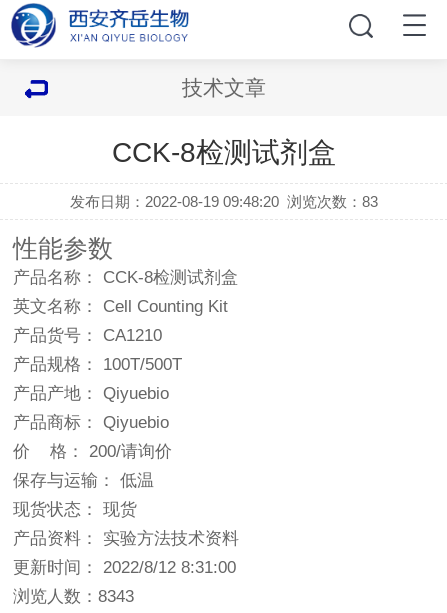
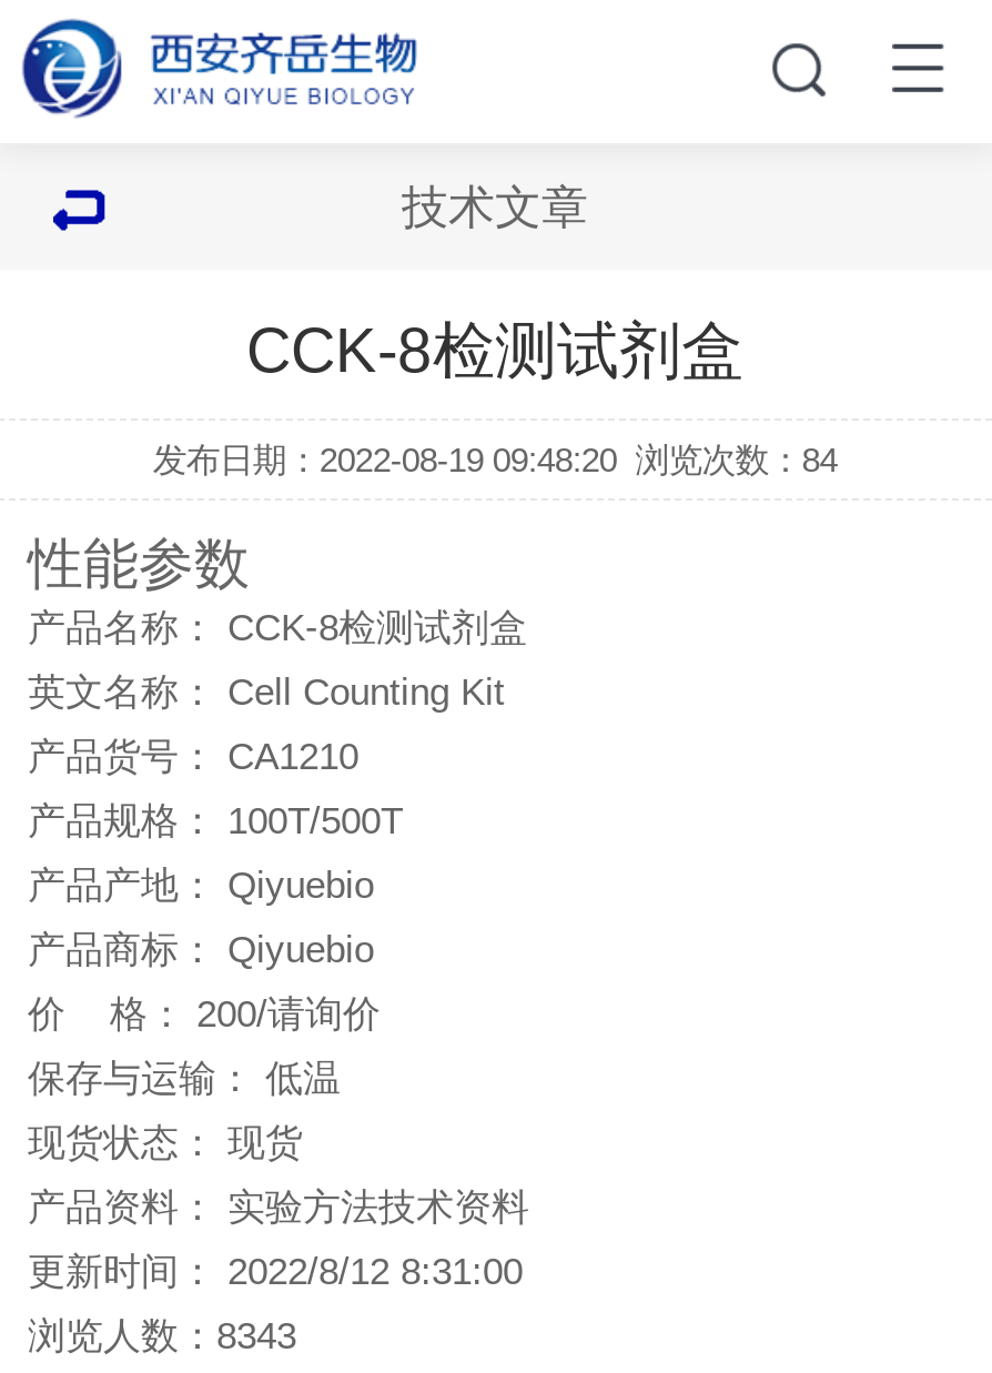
- 发布日期：2022-08-19 09:48:20 浏览次数：83
+ 发布日期：2022-08-19 09:48:20 浏览次数：84
